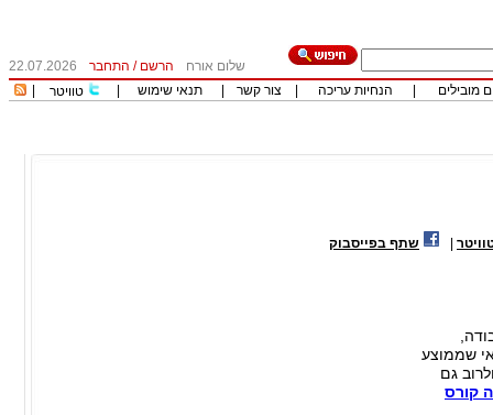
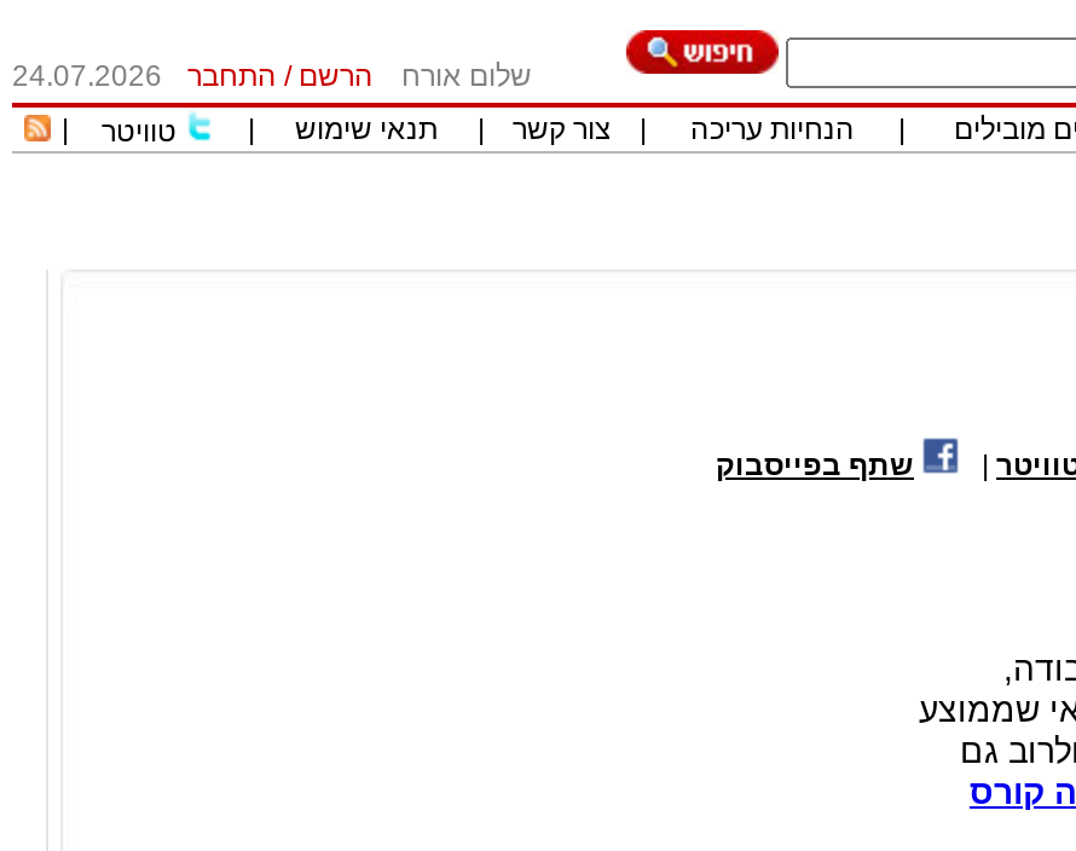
- שלום אורח הרשם / התחבר 22.07.2026
+ שלום אורח הרשם / התחבר 24.07.2026
